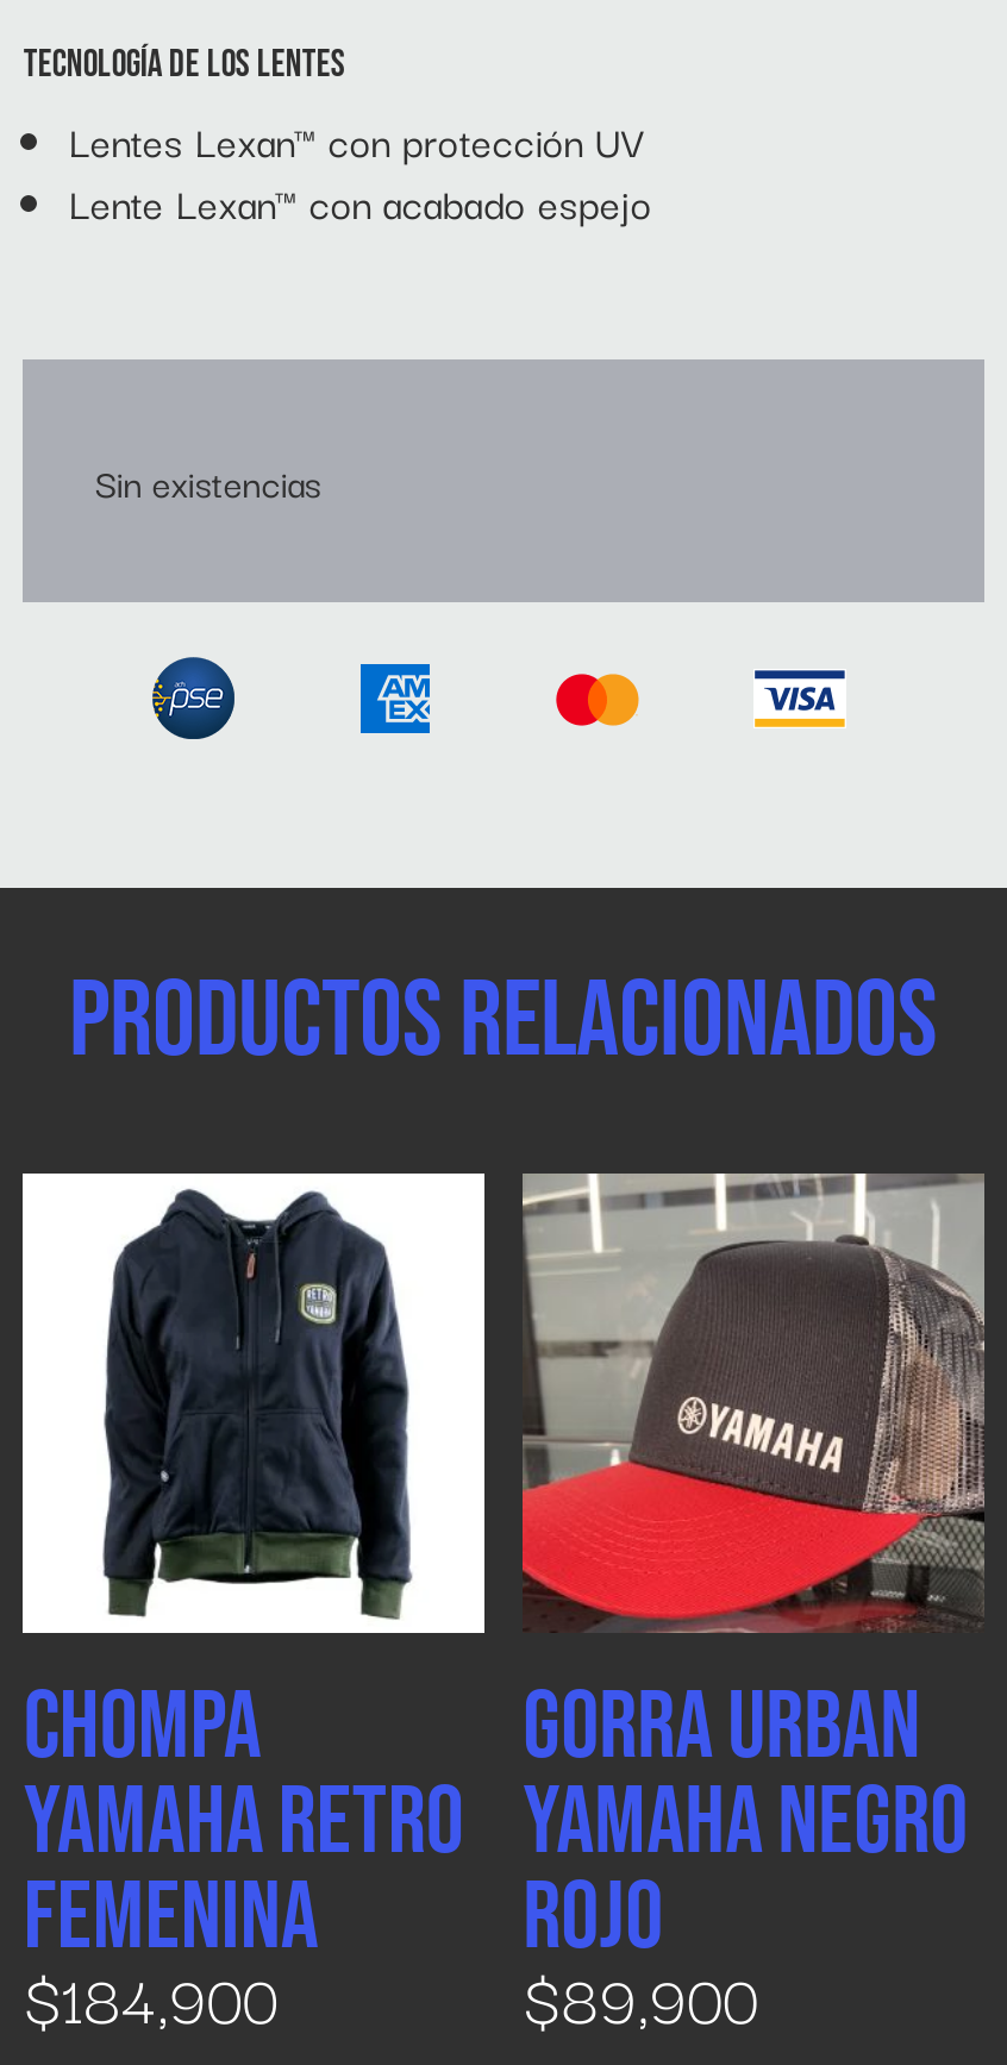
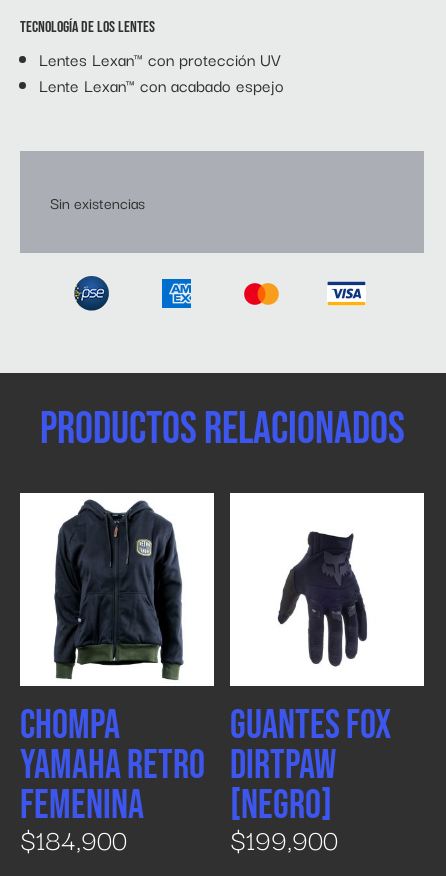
- [image]
- GORRA URBAN
- YAMAHA NEGRO
- ROJO
- $89,900
+ [image]
+ GUANTES FOX
+ DIRTPAW
+ [NEGRO]
+ $199,900
